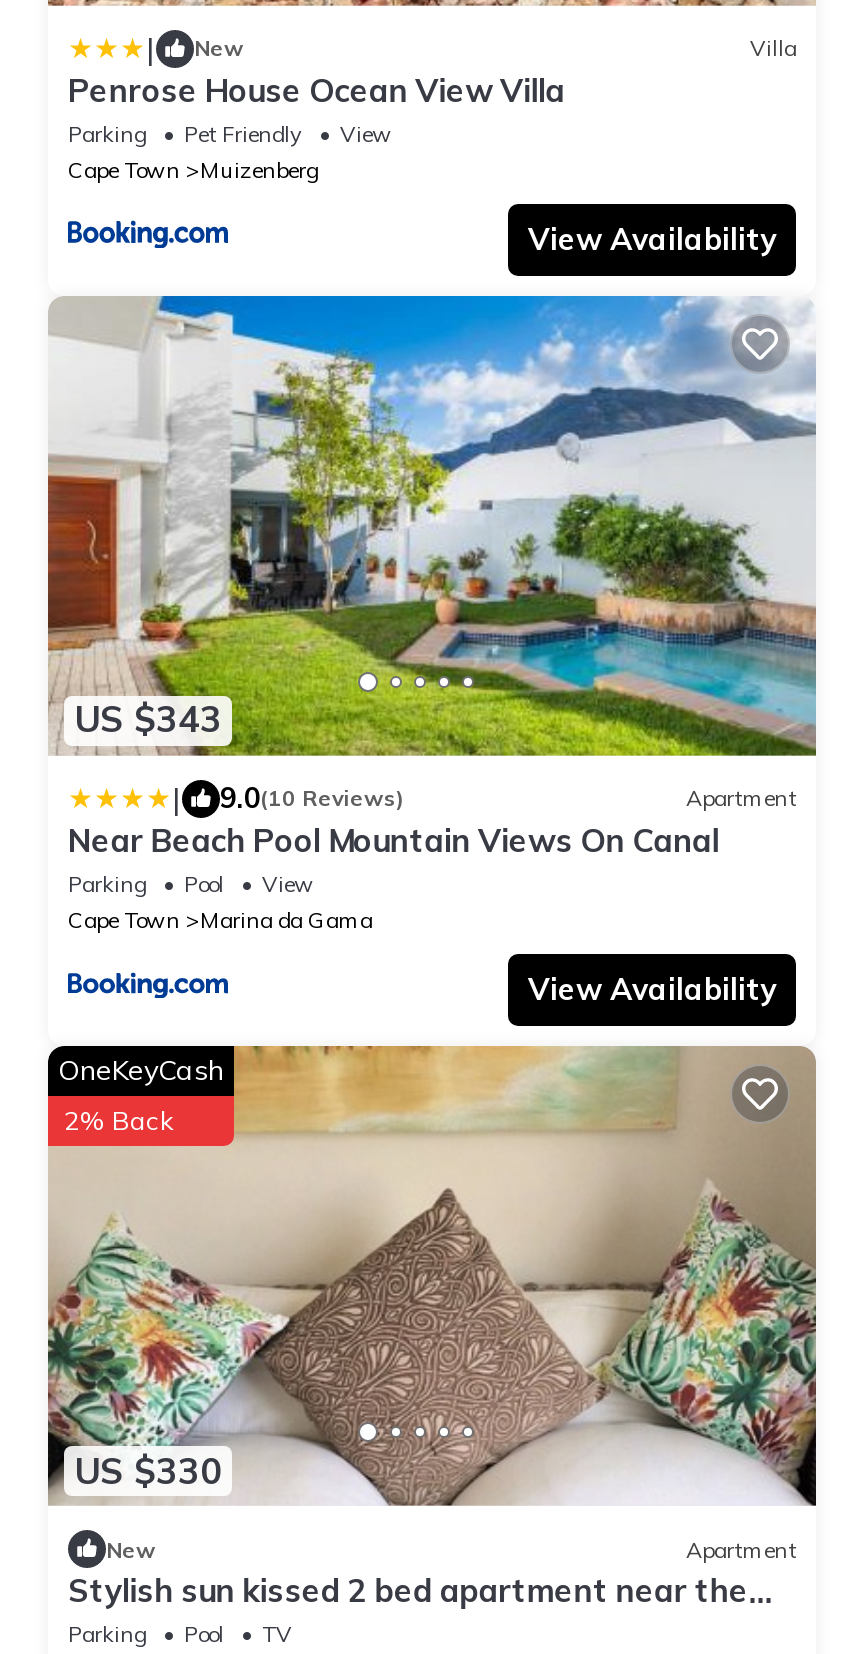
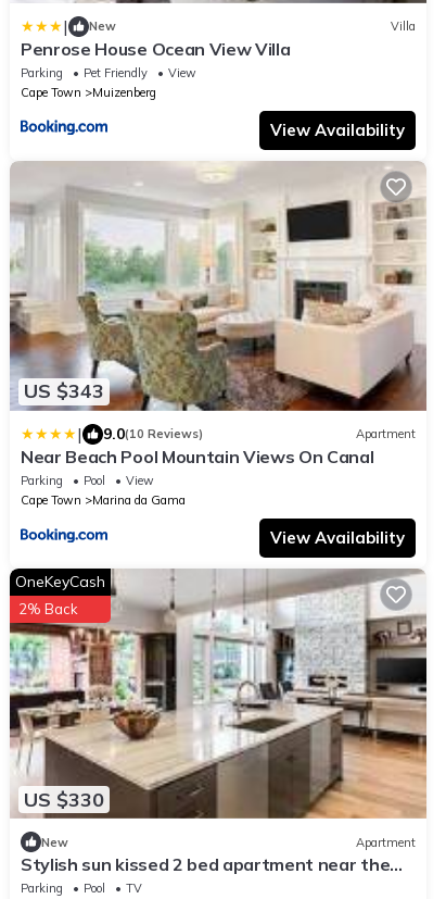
- [image]
+ [image]

- [image]
+ [image]
